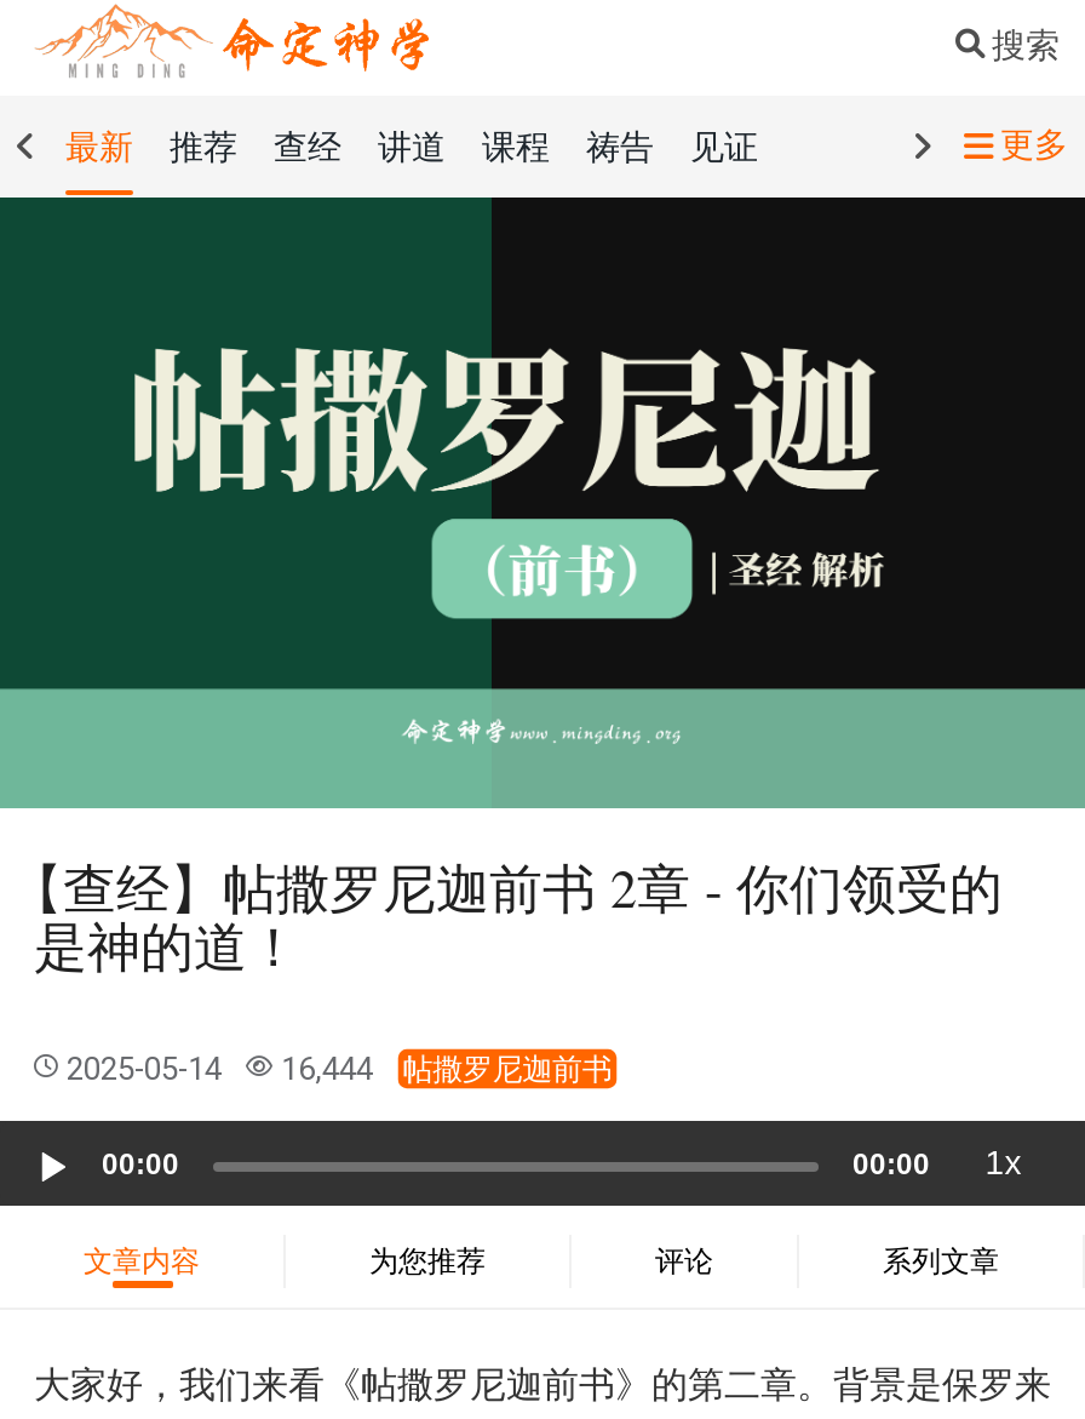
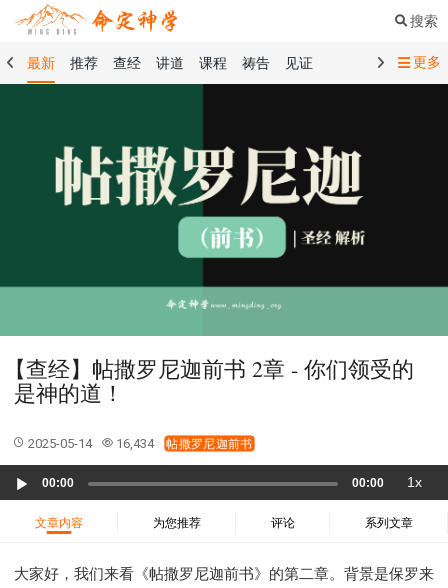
- 16,444
+ 16,434
